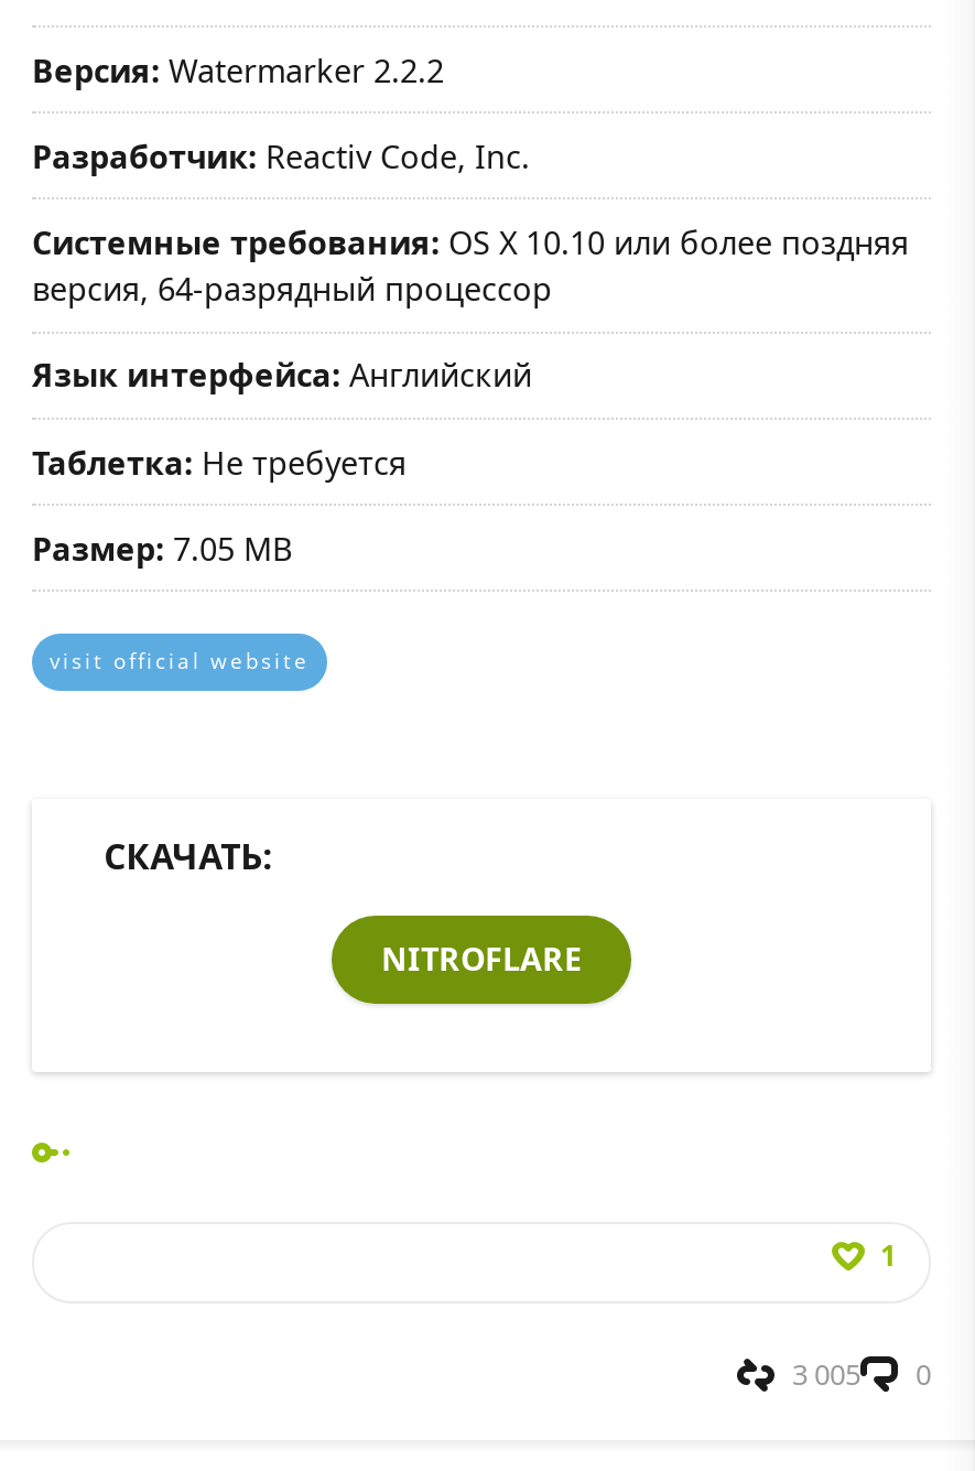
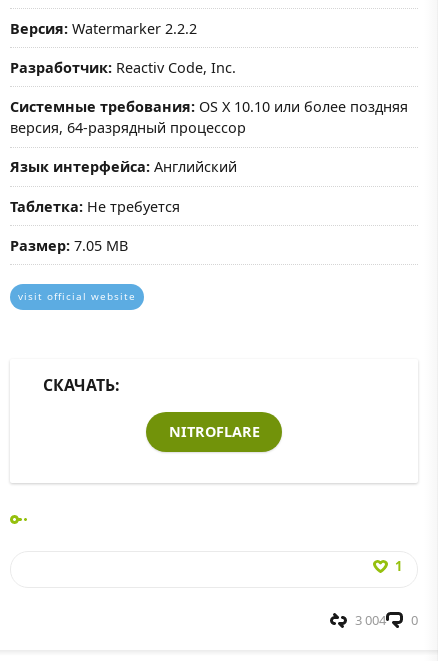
- 3 005 0
+ 3 004 0
